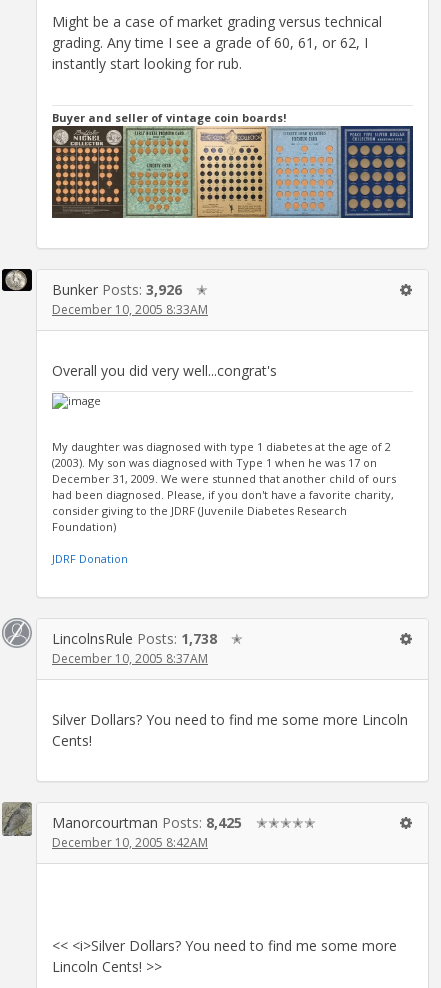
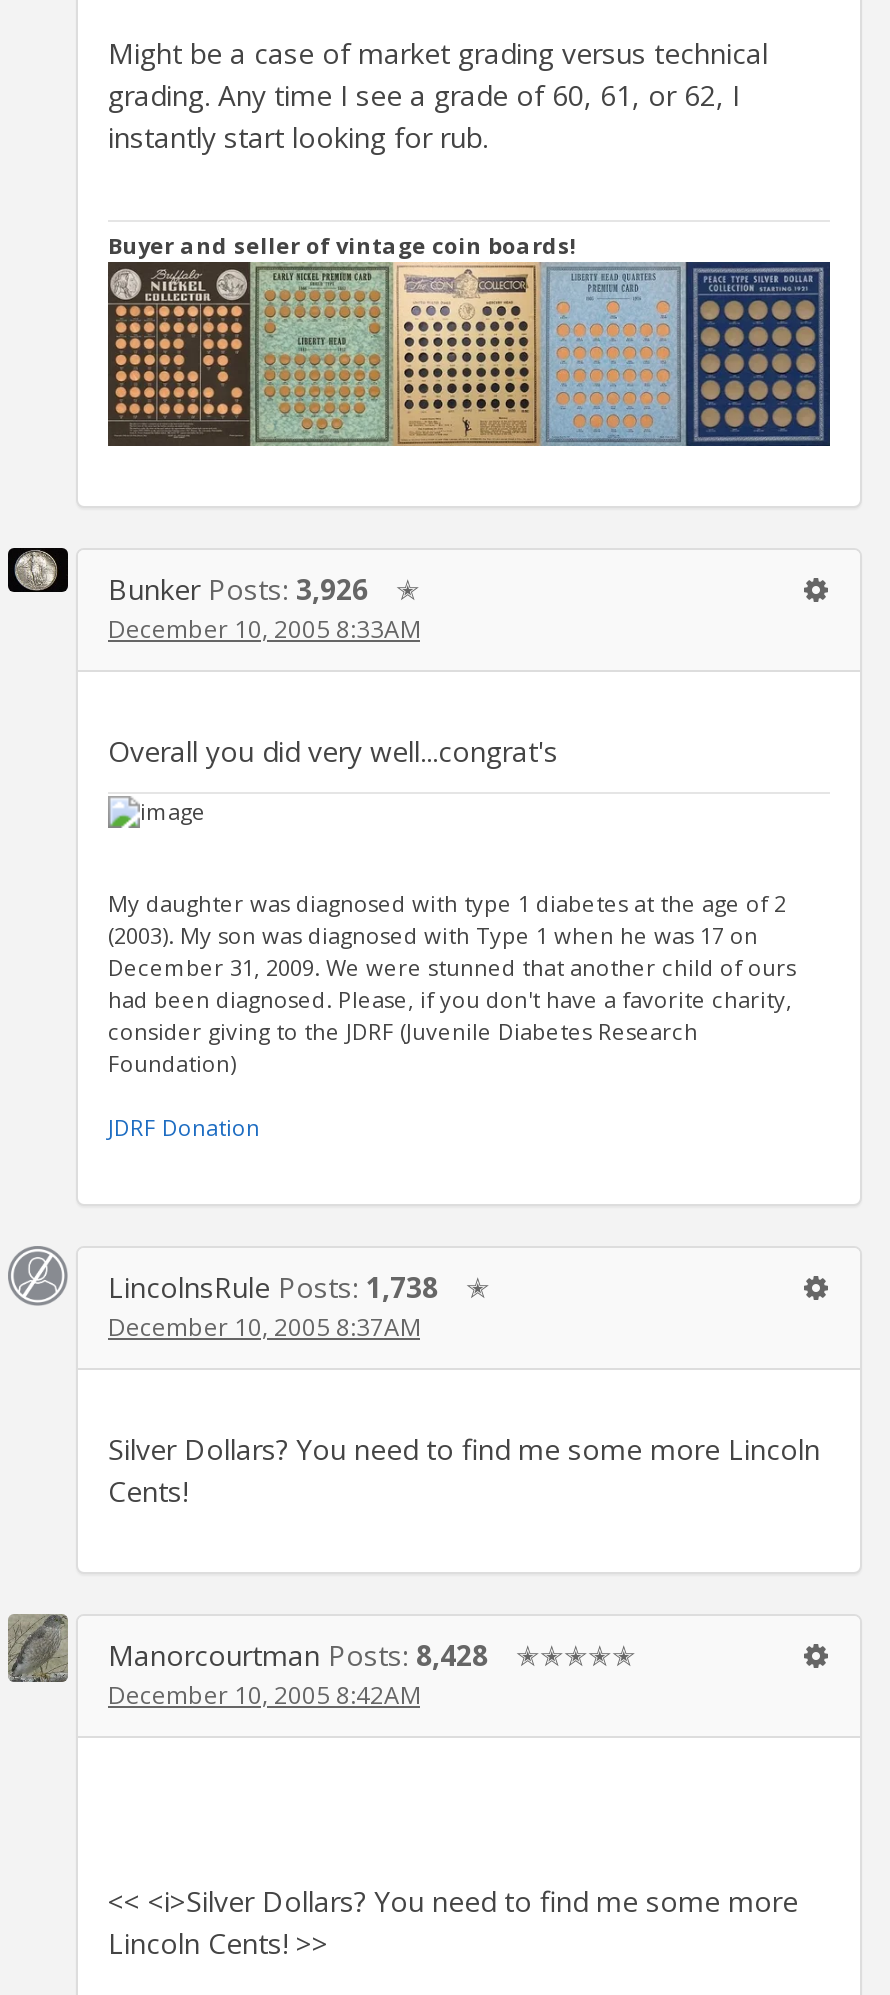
- Manorcourtman Posts: 8,425
+ Manorcourtman Posts: 8,428
